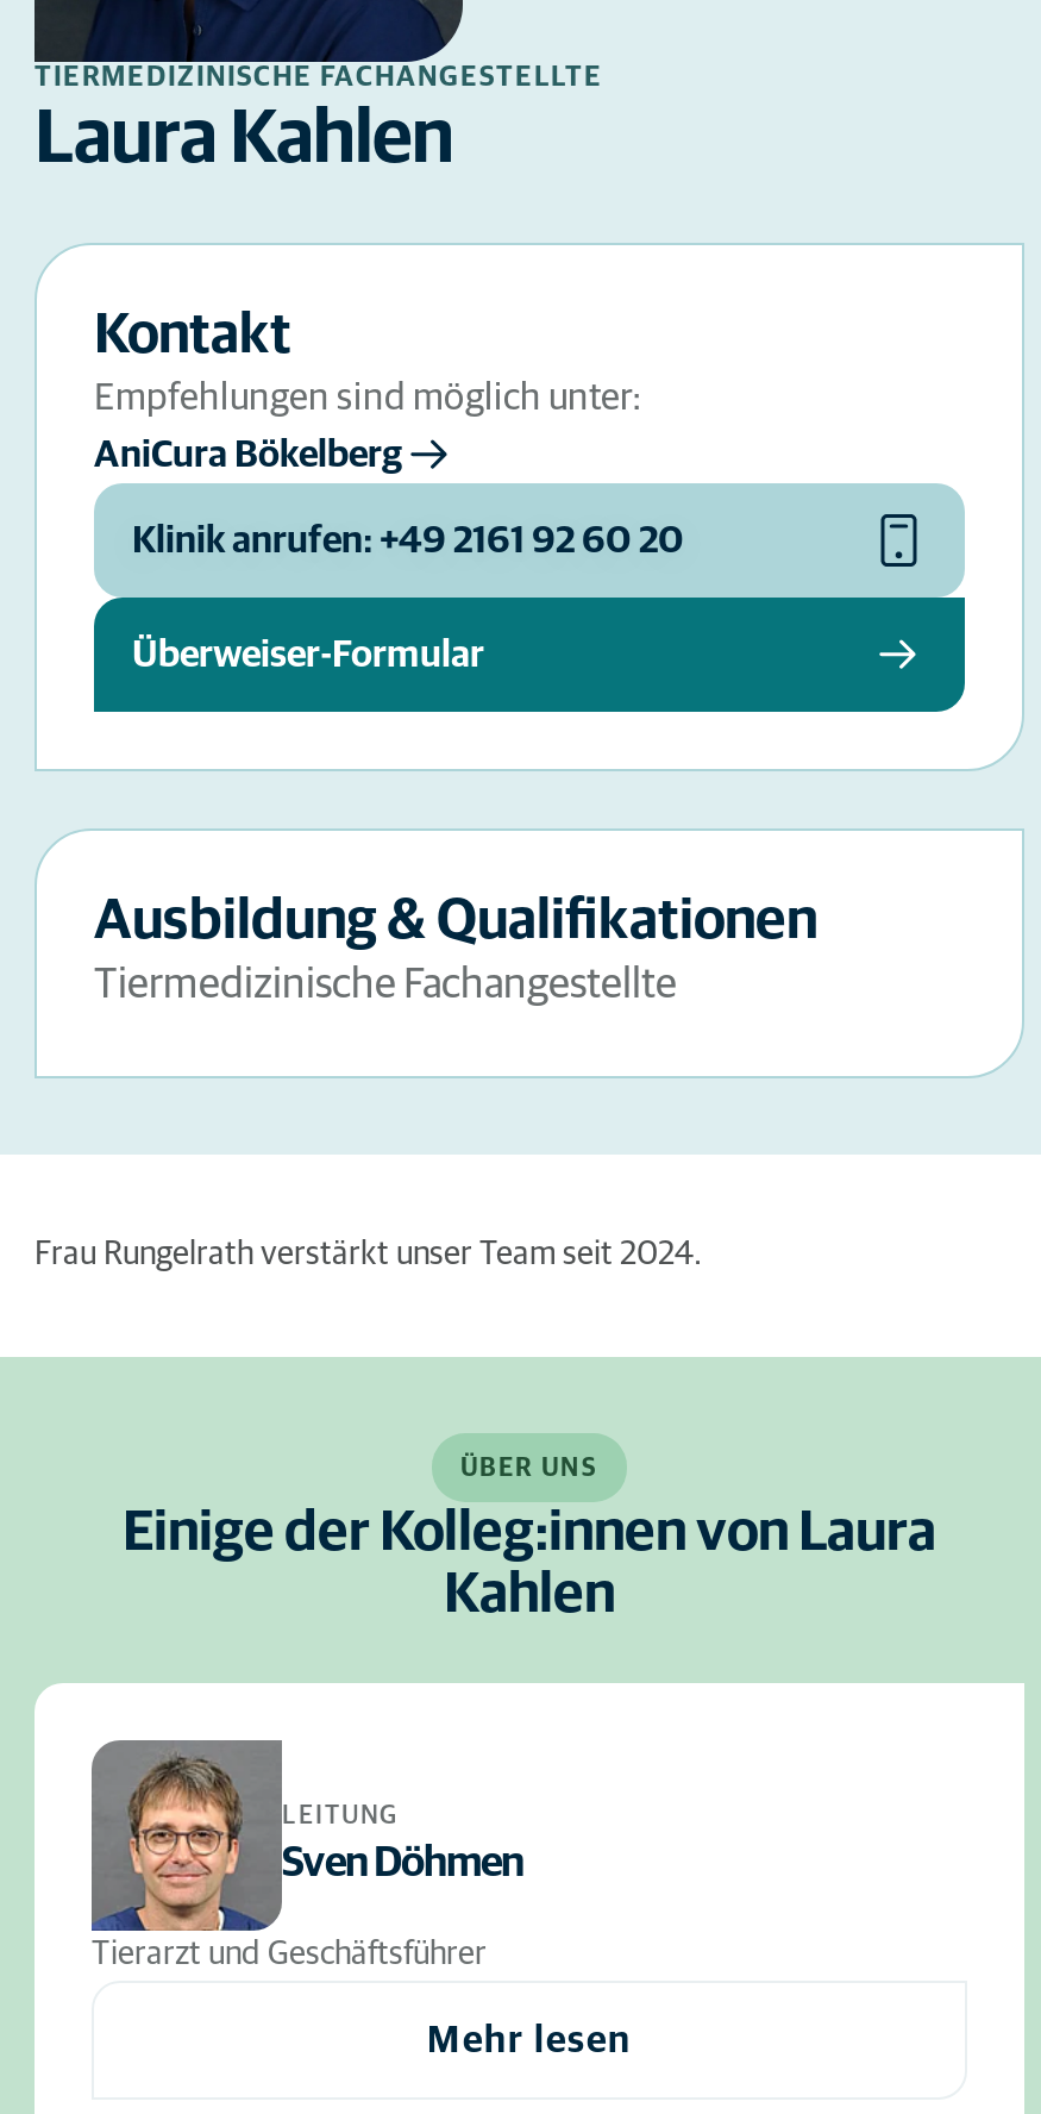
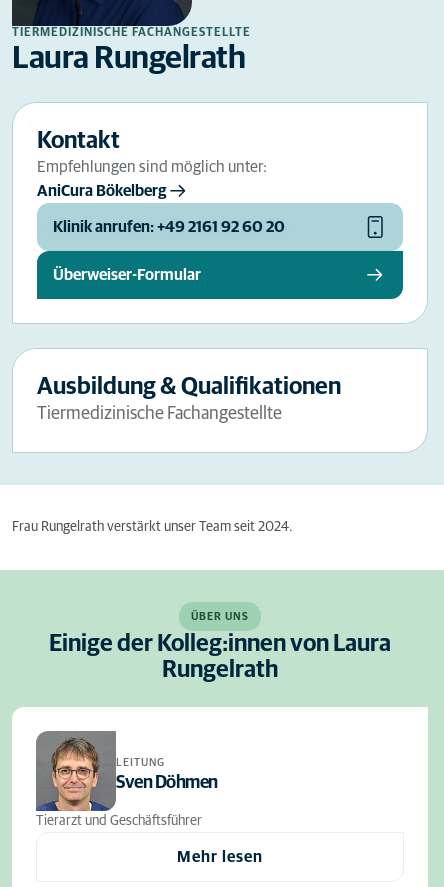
- Laura Kahlen
+ Laura Rungelrath

- Kahlen
+ Rungelrath
